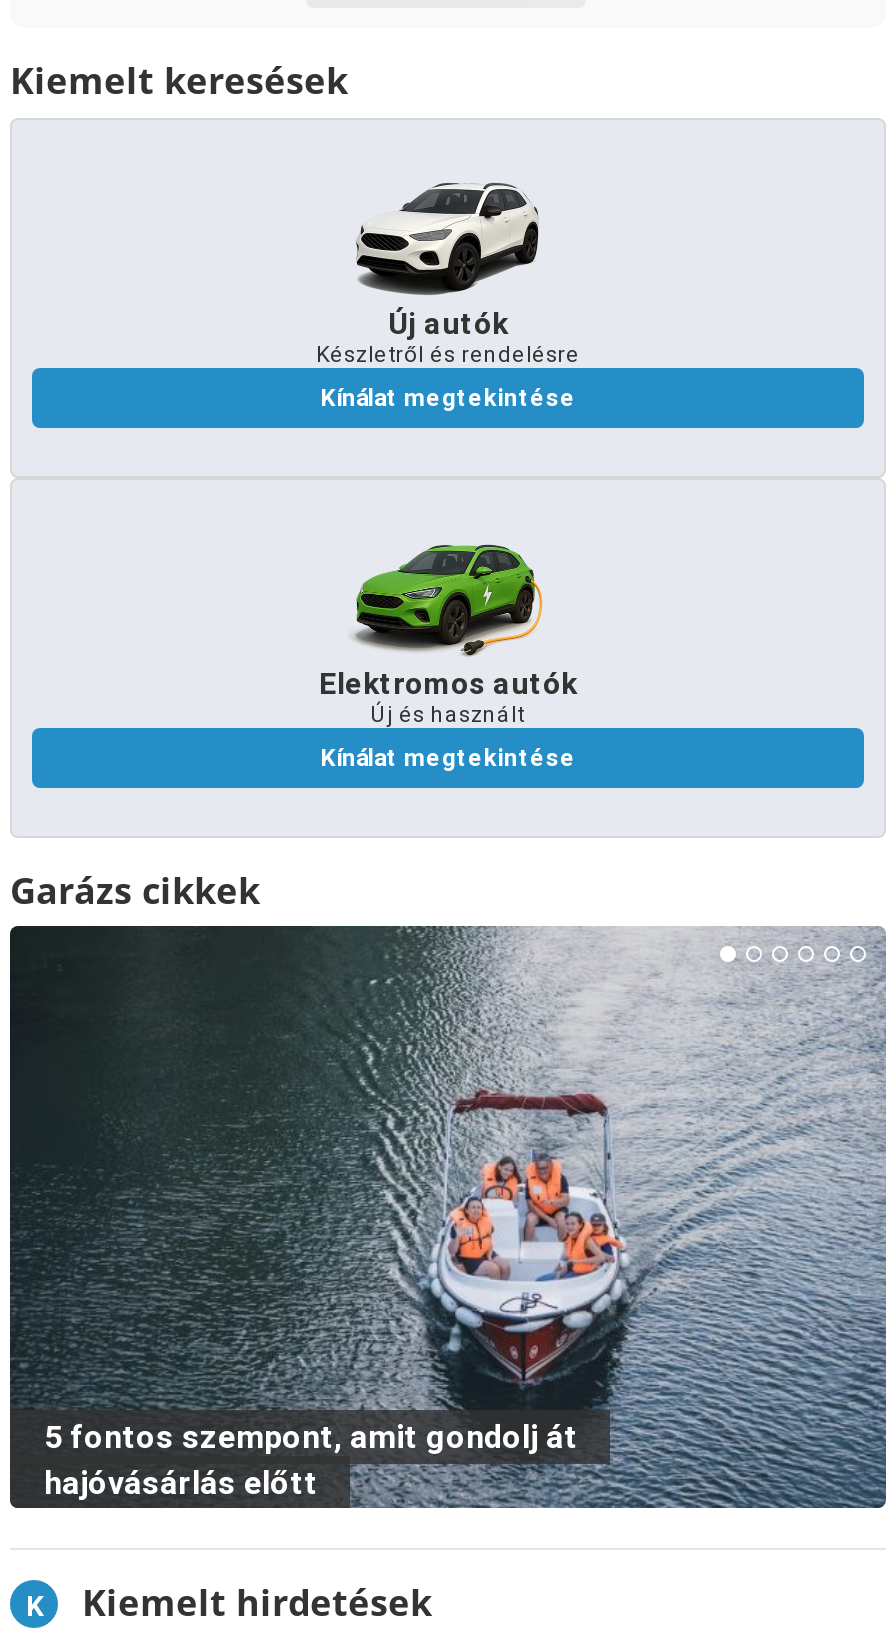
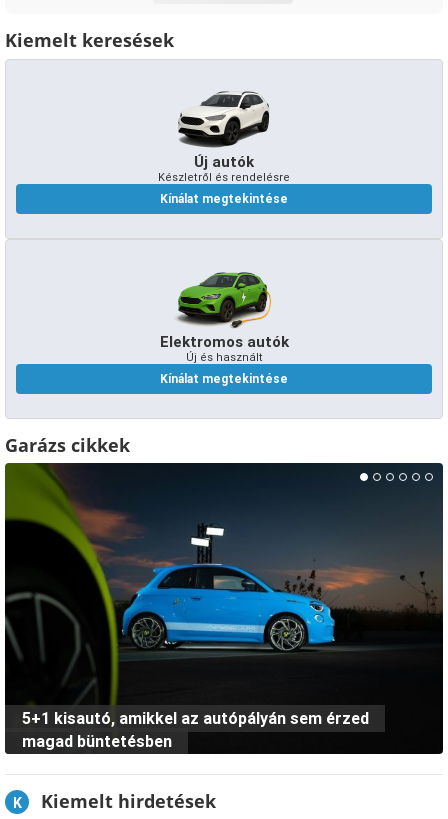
- [image]
- 5 fontos szempont, amit gondolj át
- hajóvásárlás előtt
+ [image]
+ 5+1 kisautó, amikkel az autópályán sem érzed
+ magad büntetésben
